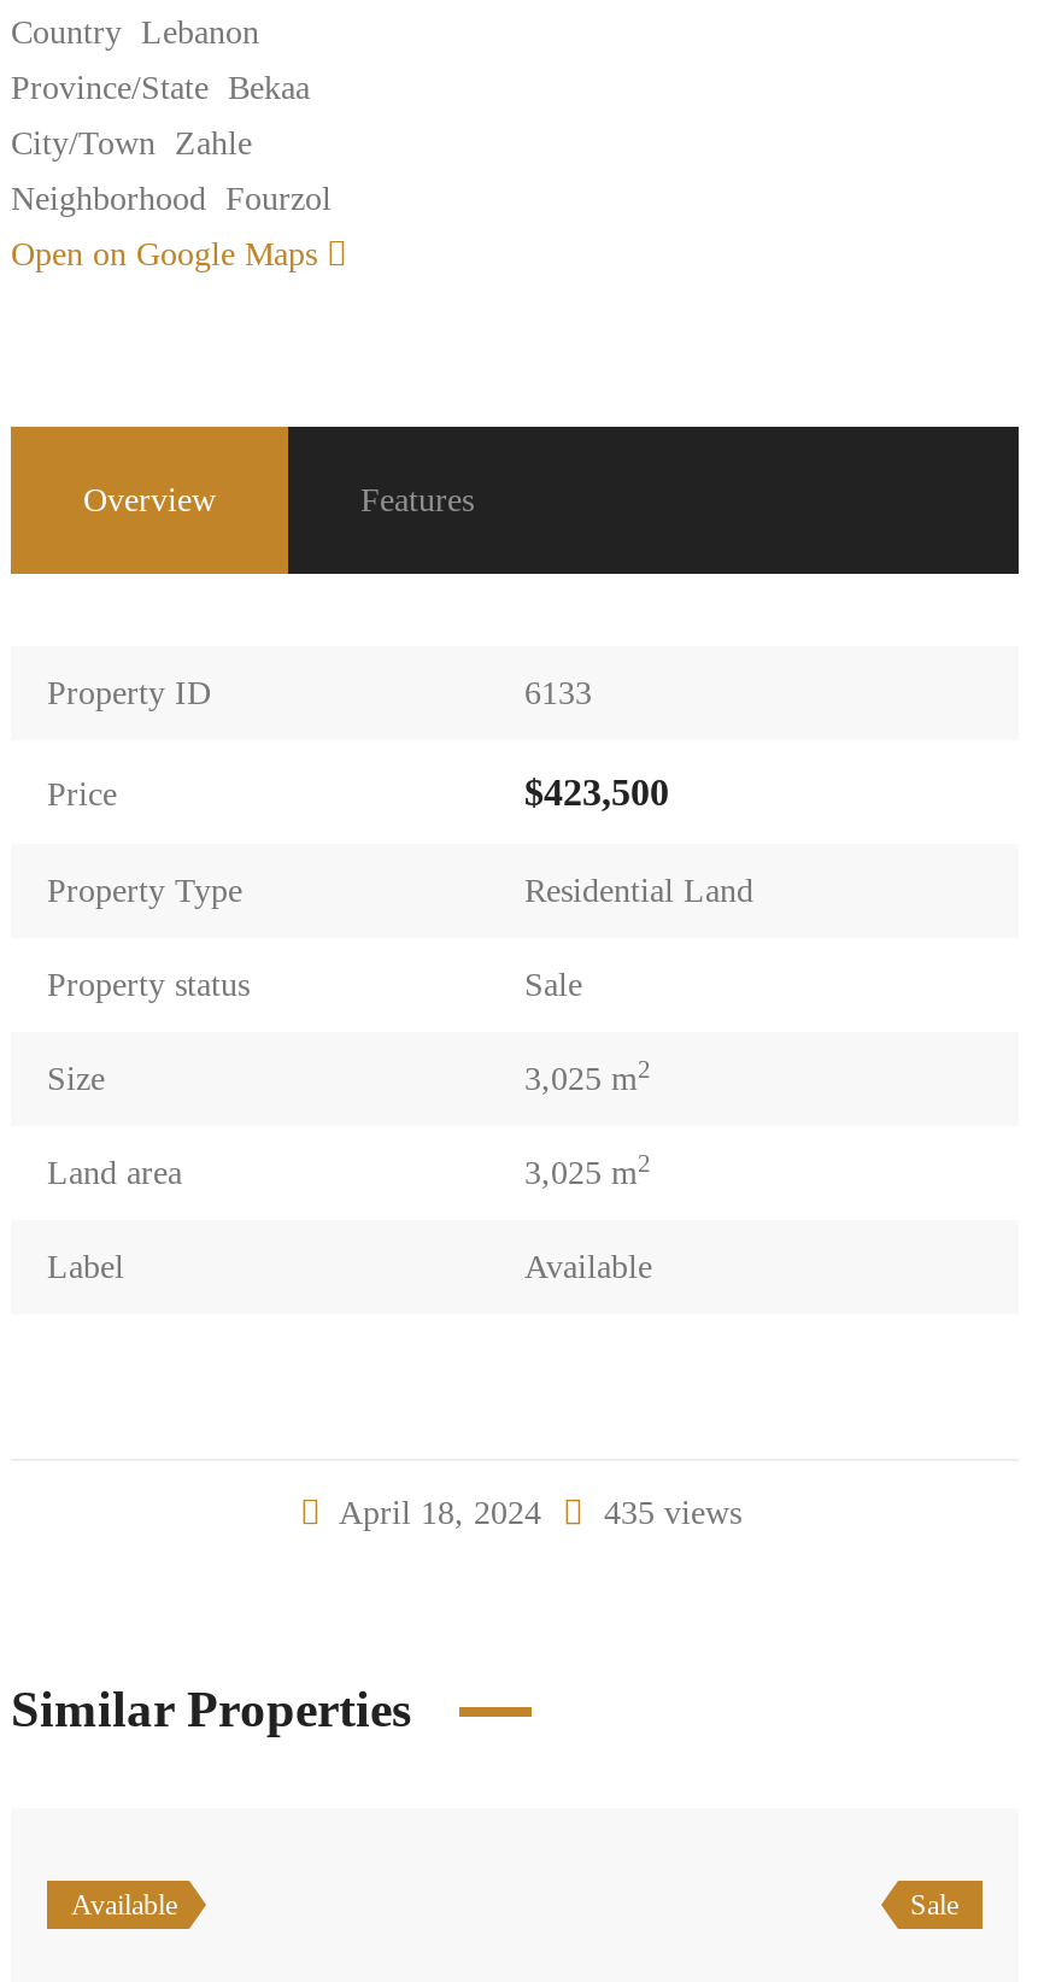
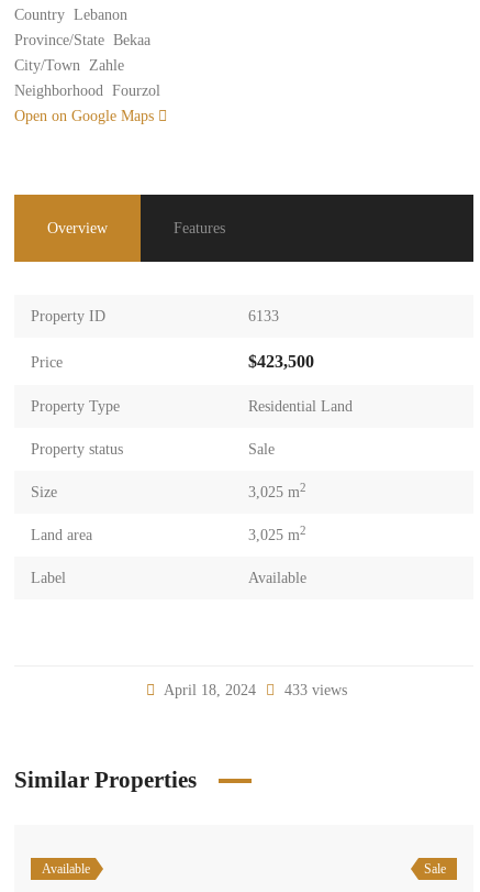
- April 18, 2024 435 views
+ April 18, 2024 433 views
